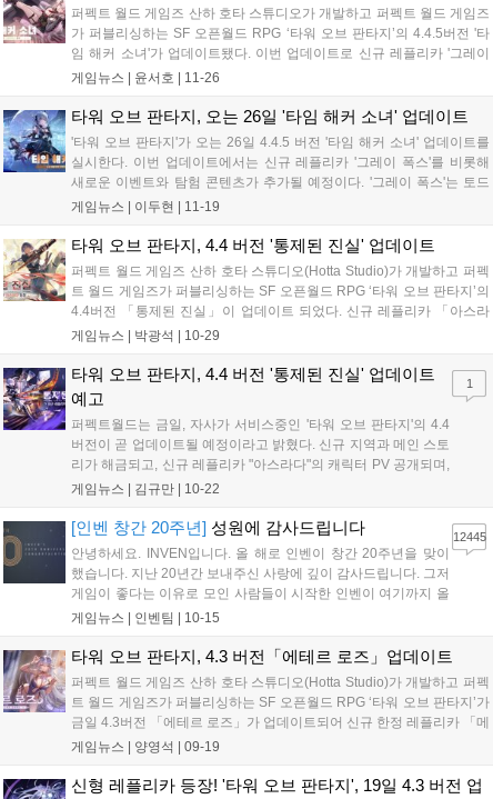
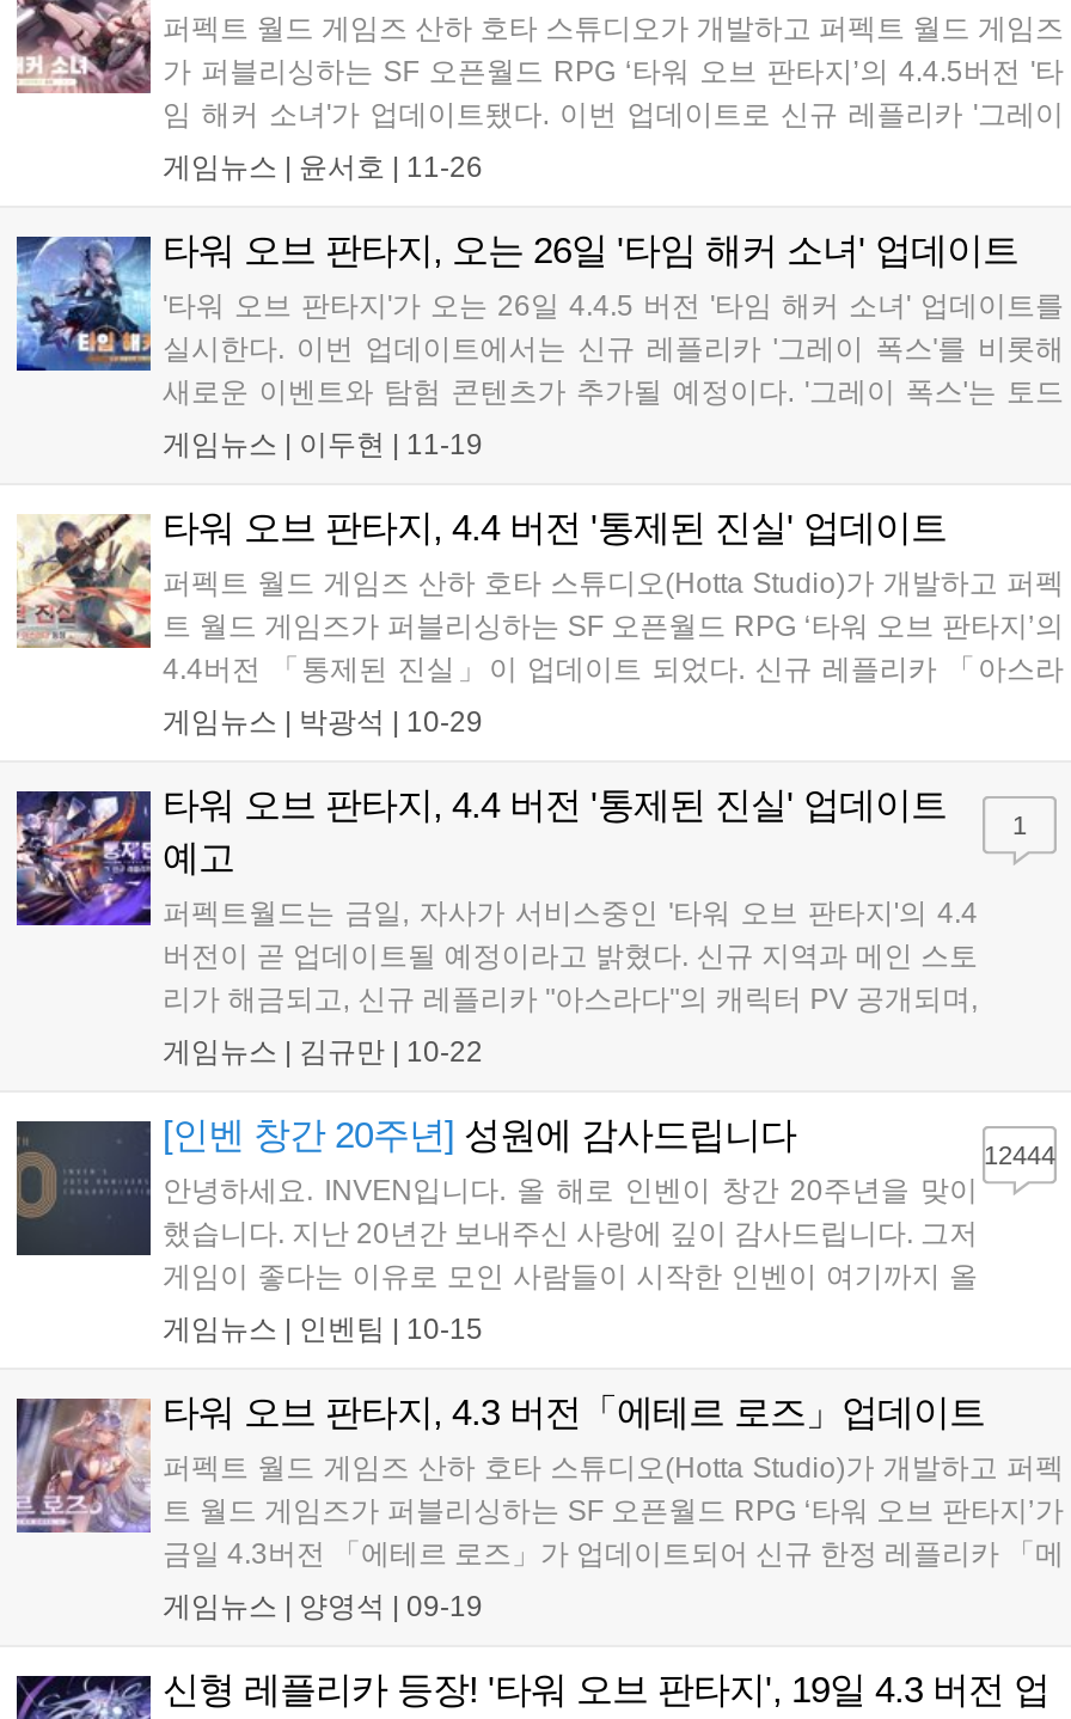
- 12445
+ 12444
